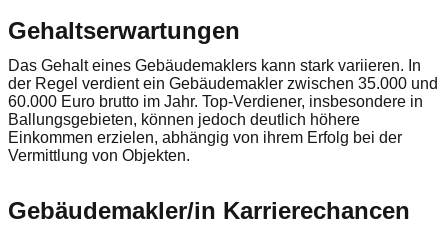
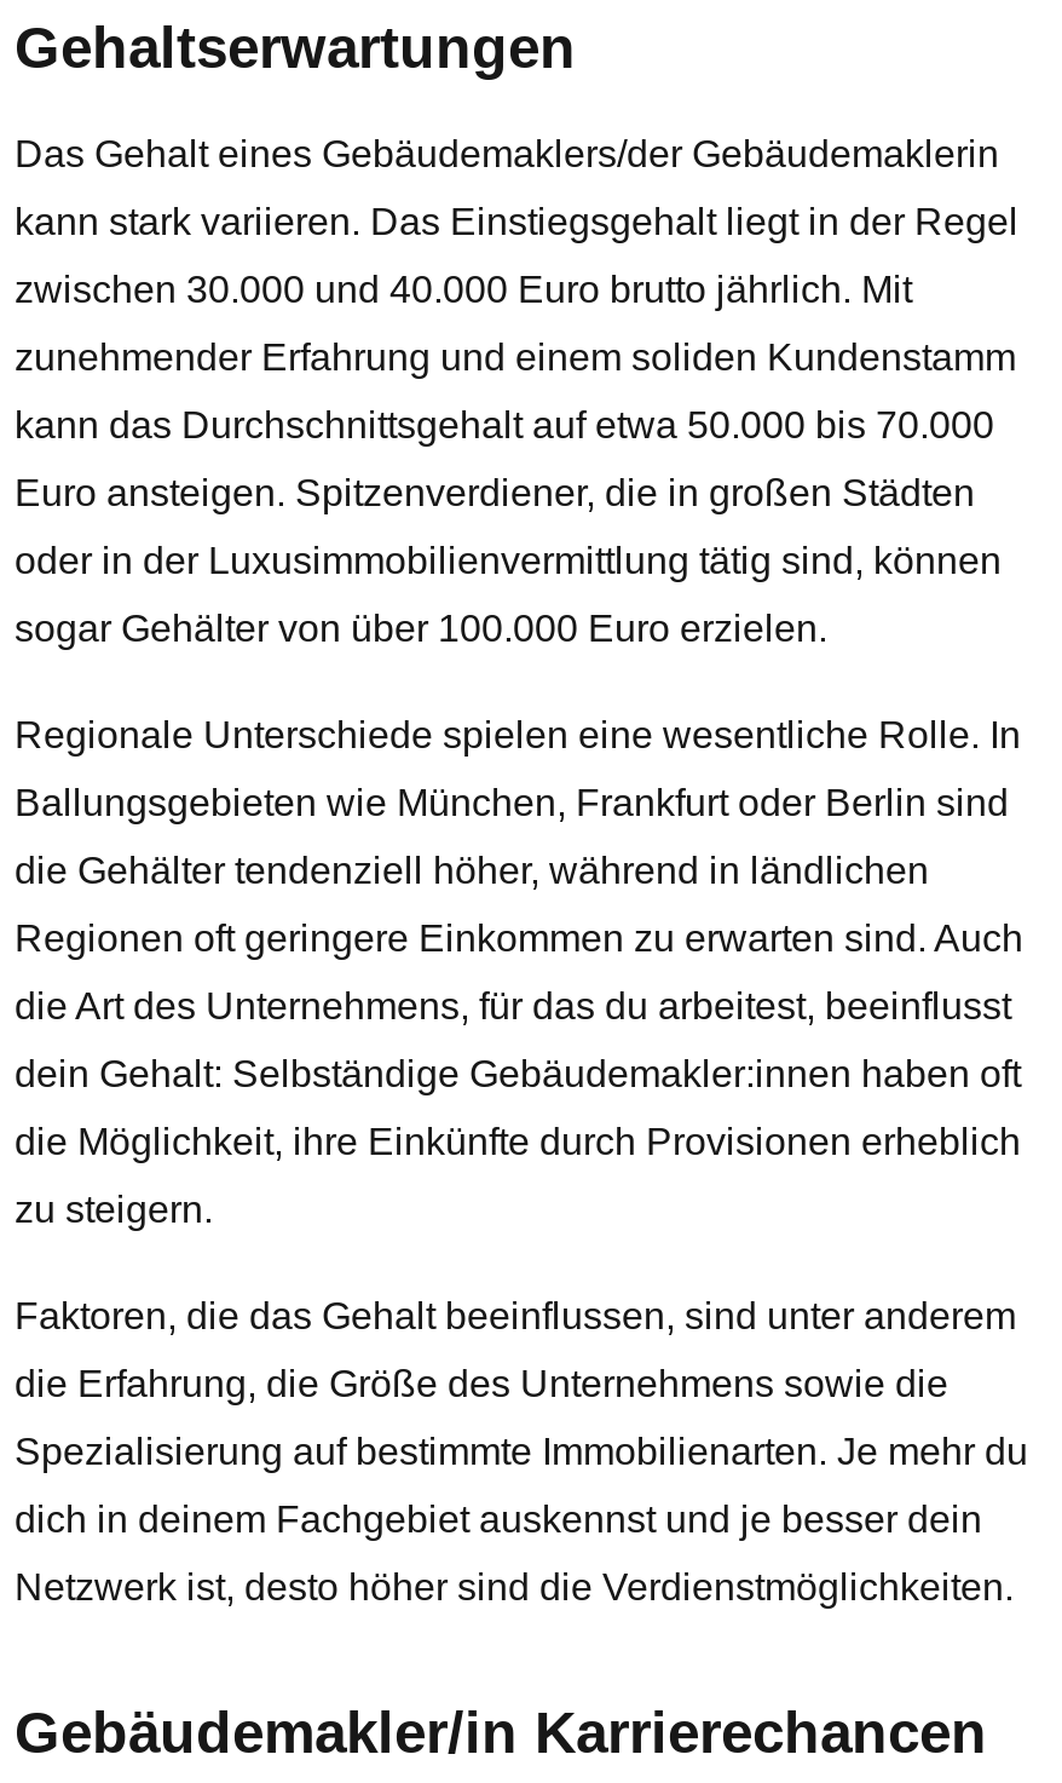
- Das Gehalt eines Gebäudemaklers kann stark variieren. In
- der Regel verdient ein Gebäudemakler zwischen 35.000 und
- 60.000 Euro brutto im Jahr. Top-Verdiener, insbesondere in
- Ballungsgebieten, können jedoch deutlich höhere
- Einkommen erzielen, abhängig von ihrem Erfolg bei der
- Vermittlung von Objekten.
+ Das Gehalt eines Gebäudemaklers/der Gebäudemaklerin
+ kann stark variieren. Das Einstiegsgehalt liegt in der Regel
+ zwischen 30.000 und 40.000 Euro brutto jährlich. Mit
+ zunehmender Erfahrung und einem soliden Kundenstamm
+ kann das Durchschnittsgehalt auf etwa 50.000 bis 70.000
+ Euro ansteigen. Spitzenverdiener, die in großen Städten
+ oder in der Luxusimmobilienvermittlung tätig sind, können
+ sogar Gehälter von über 100.000 Euro erzielen.
+ Regionale Unterschiede spielen eine wesentliche Rolle. In
+ Ballungsgebieten wie München, Frankfurt oder Berlin sind
+ die Gehälter tendenziell höher, während in ländlichen
+ Regionen oft geringere Einkommen zu erwarten sind. Auch
+ die Art des Unternehmens, für das du arbeitest, beeinflusst
+ dein Gehalt: Selbständige Gebäudemakler:innen haben oft
+ die Möglichkeit, ihre Einkünfte durch Provisionen erheblich
+ zu steigern.
+ Faktoren, die das Gehalt beeinflussen, sind unter anderem
+ die Erfahrung, die Größe des Unternehmens sowie die
+ Spezialisierung auf bestimmte Immobilienarten. Je mehr du
+ dich in deinem Fachgebiet auskennst und je besser dein
+ Netzwerk ist, desto höher sind die Verdienstmöglichkeiten.
